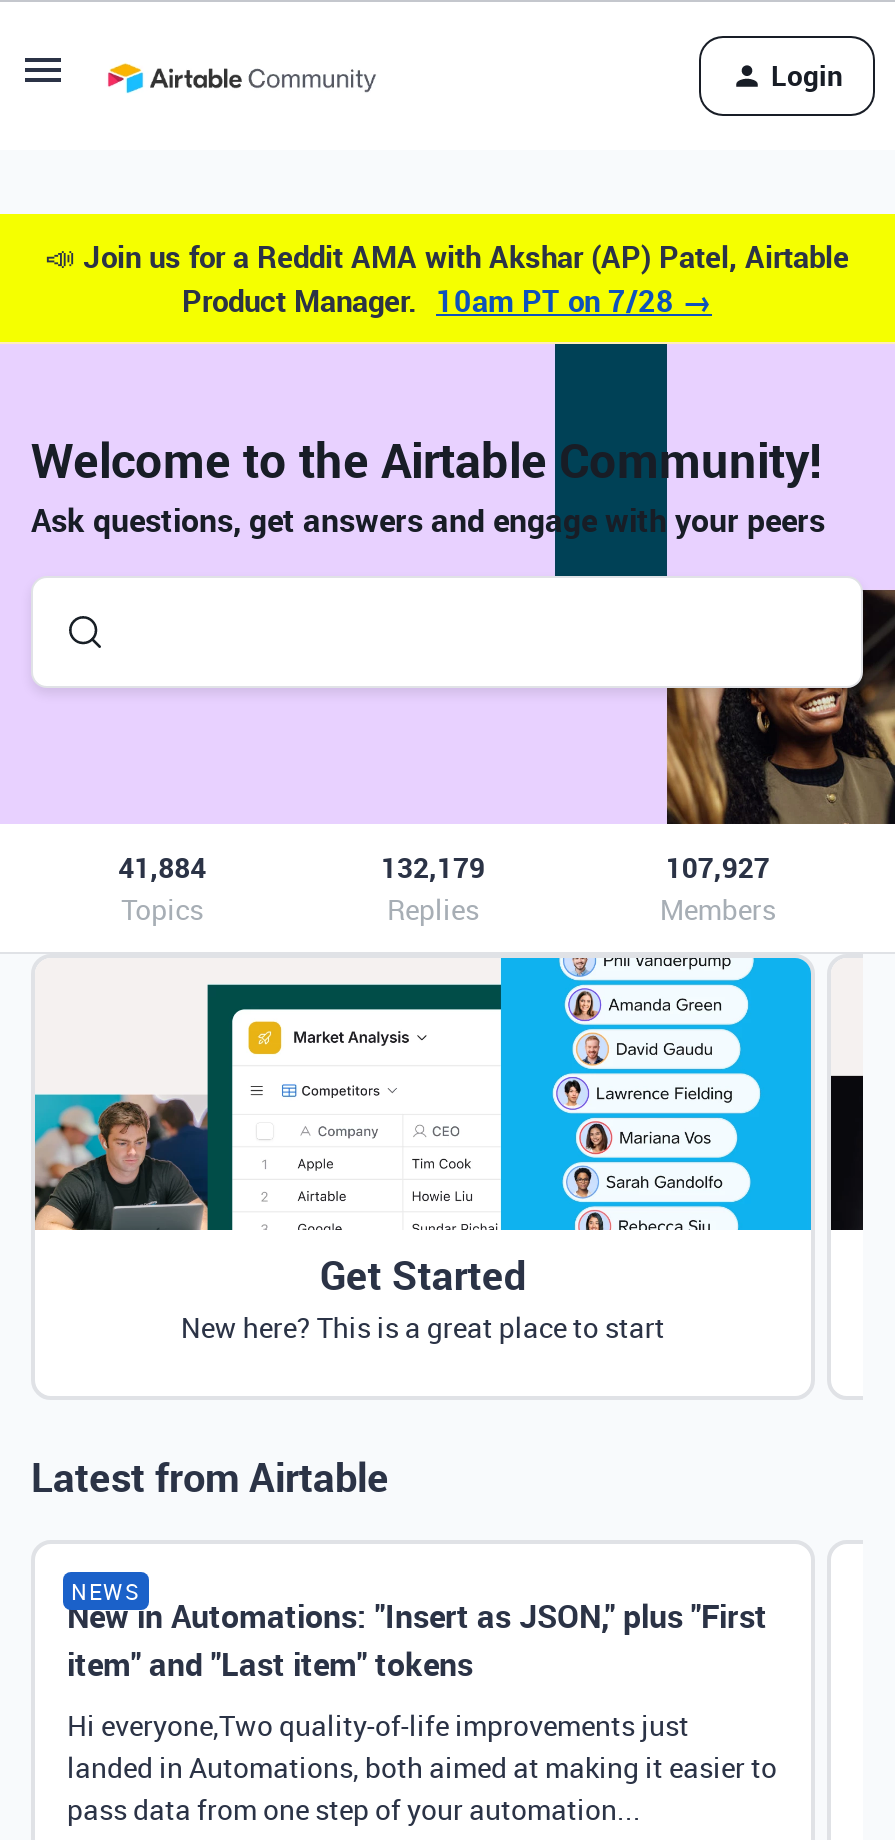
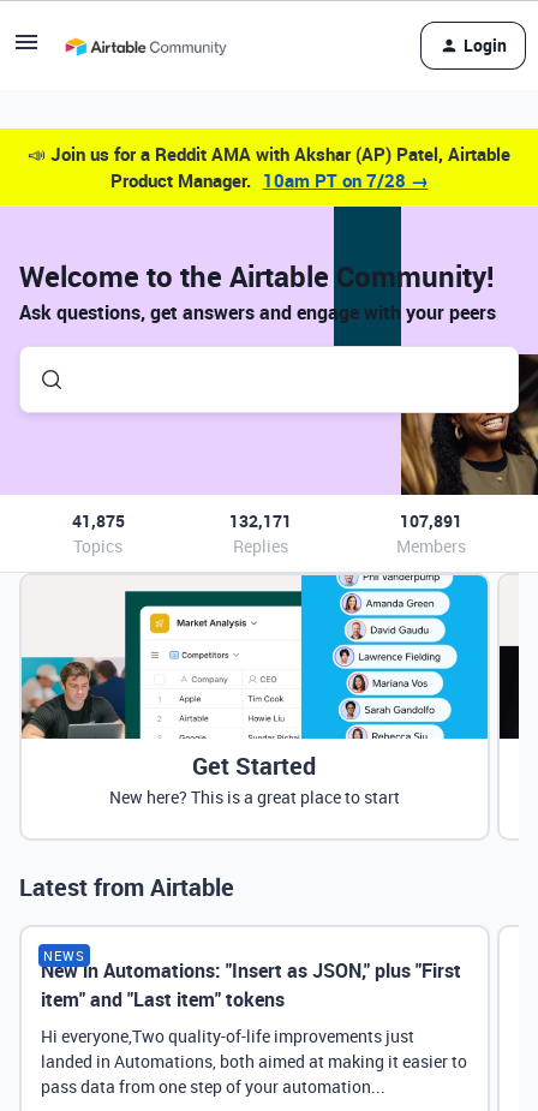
- 41,884
+ 41,875

- 132,179
+ 132,171

- 107,927
+ 107,891
